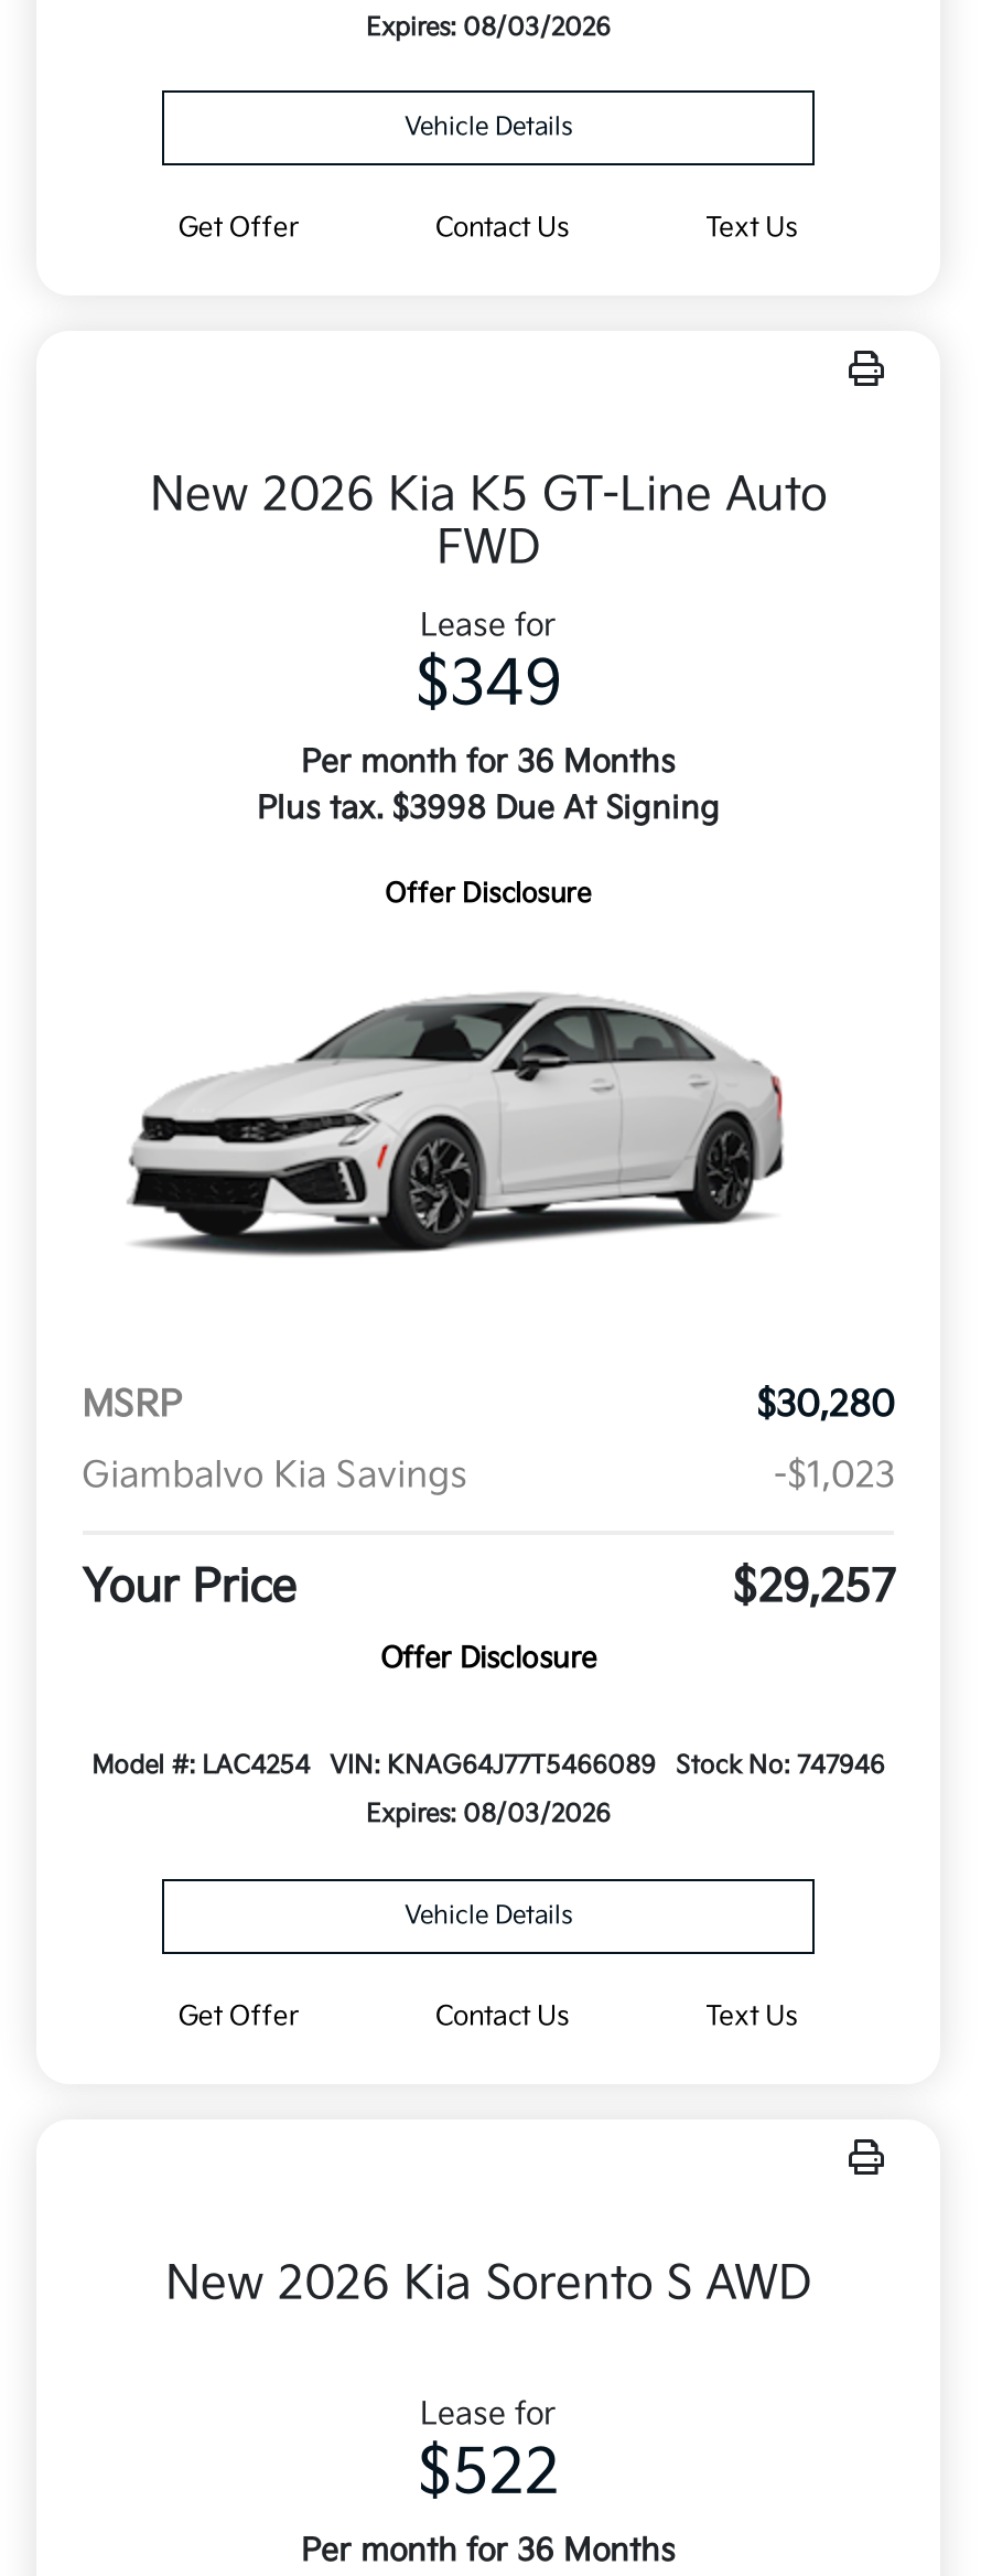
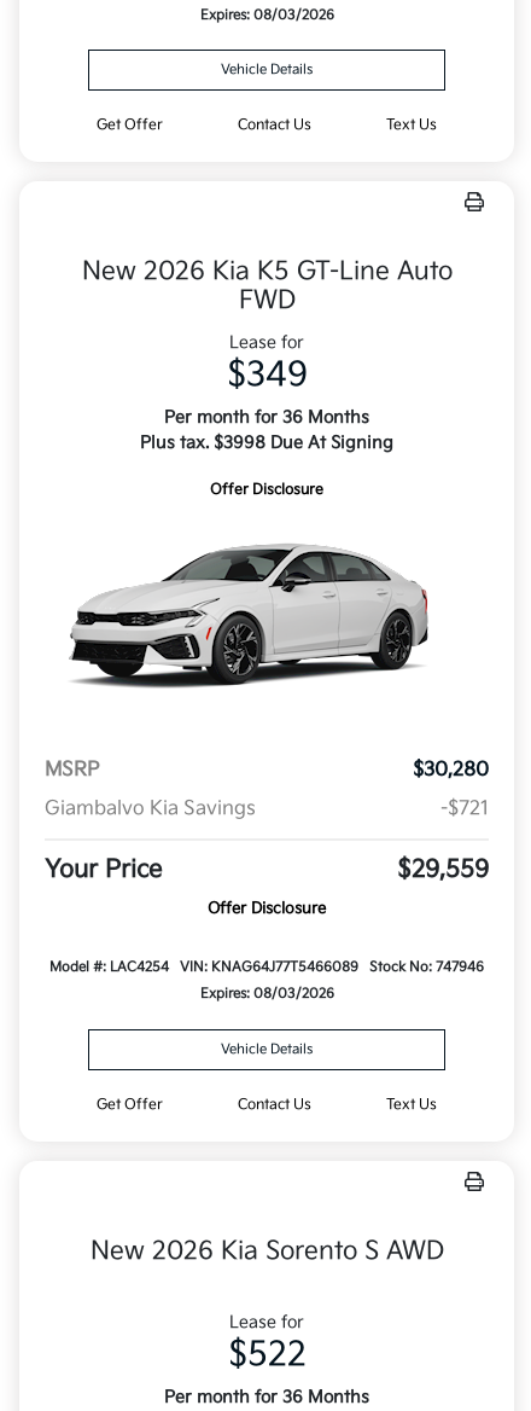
- -$1,023
+ -$721

- $29,257
+ $29,559
